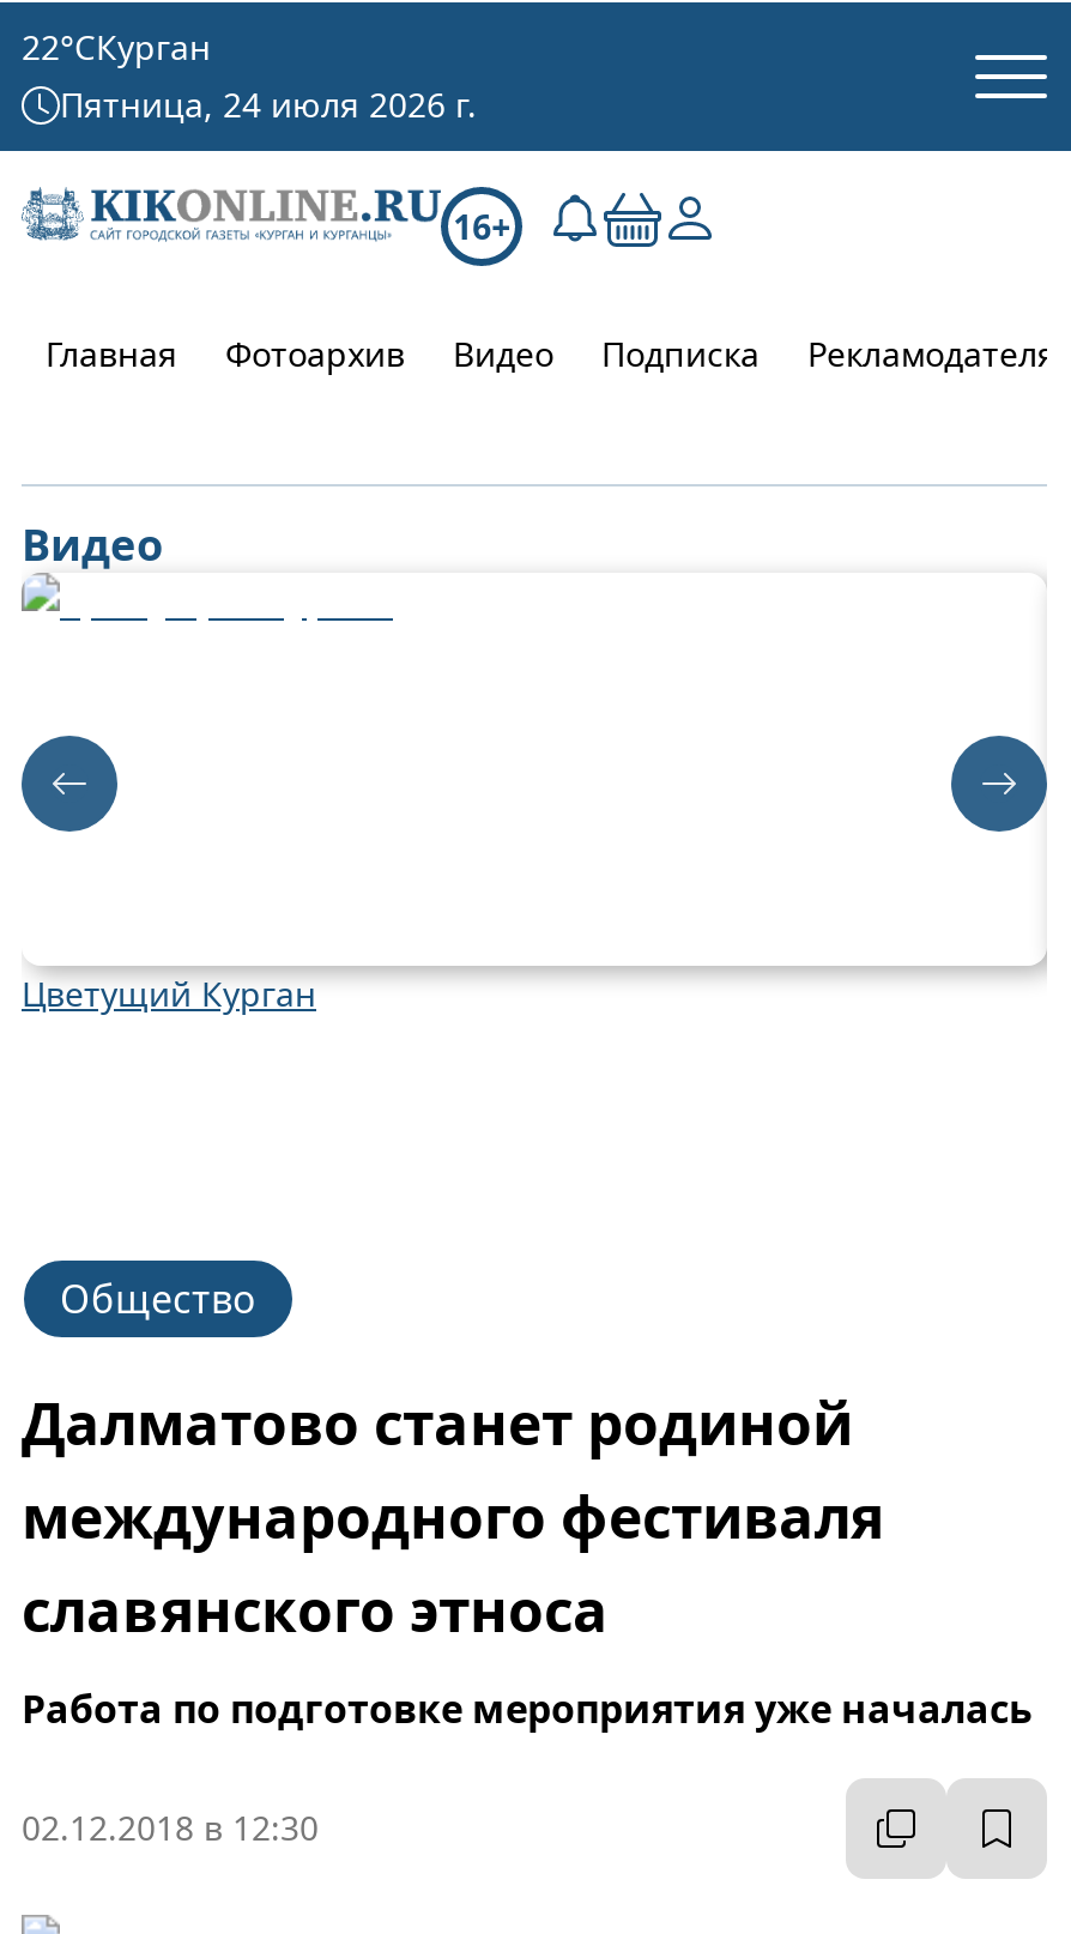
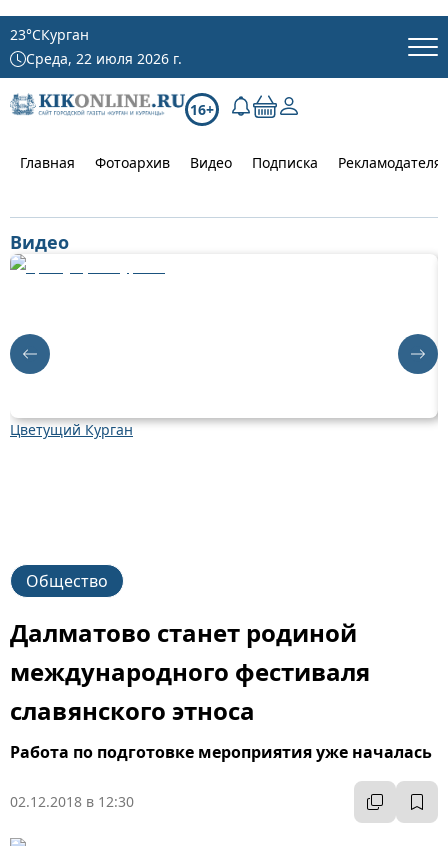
- 22°CКурган
+ 23°CКурган

- Пятница, 24 июля 2026 г.
+ Среда, 22 июля 2026 г.

- [image]
+ [image]

- [image]
+ [image]
